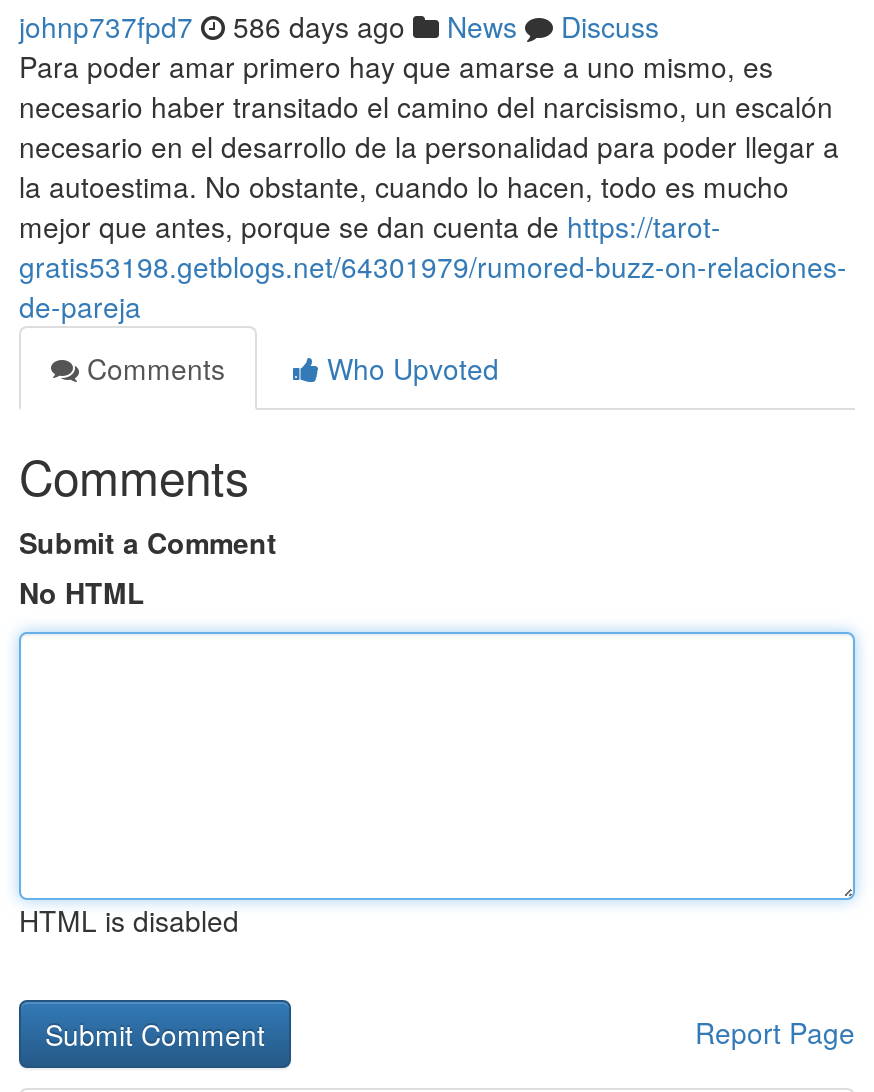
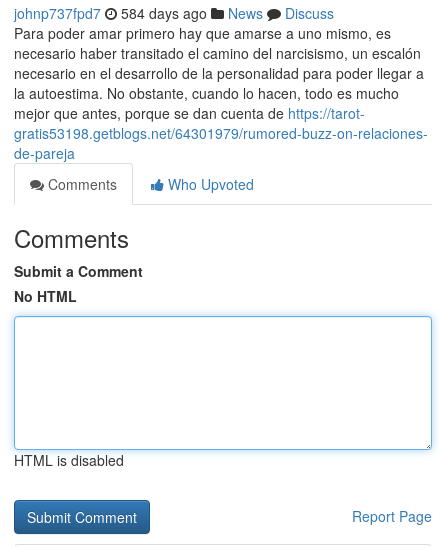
- johnp737fpd7 586 days ago News Discuss
+ johnp737fpd7 584 days ago News Discuss
